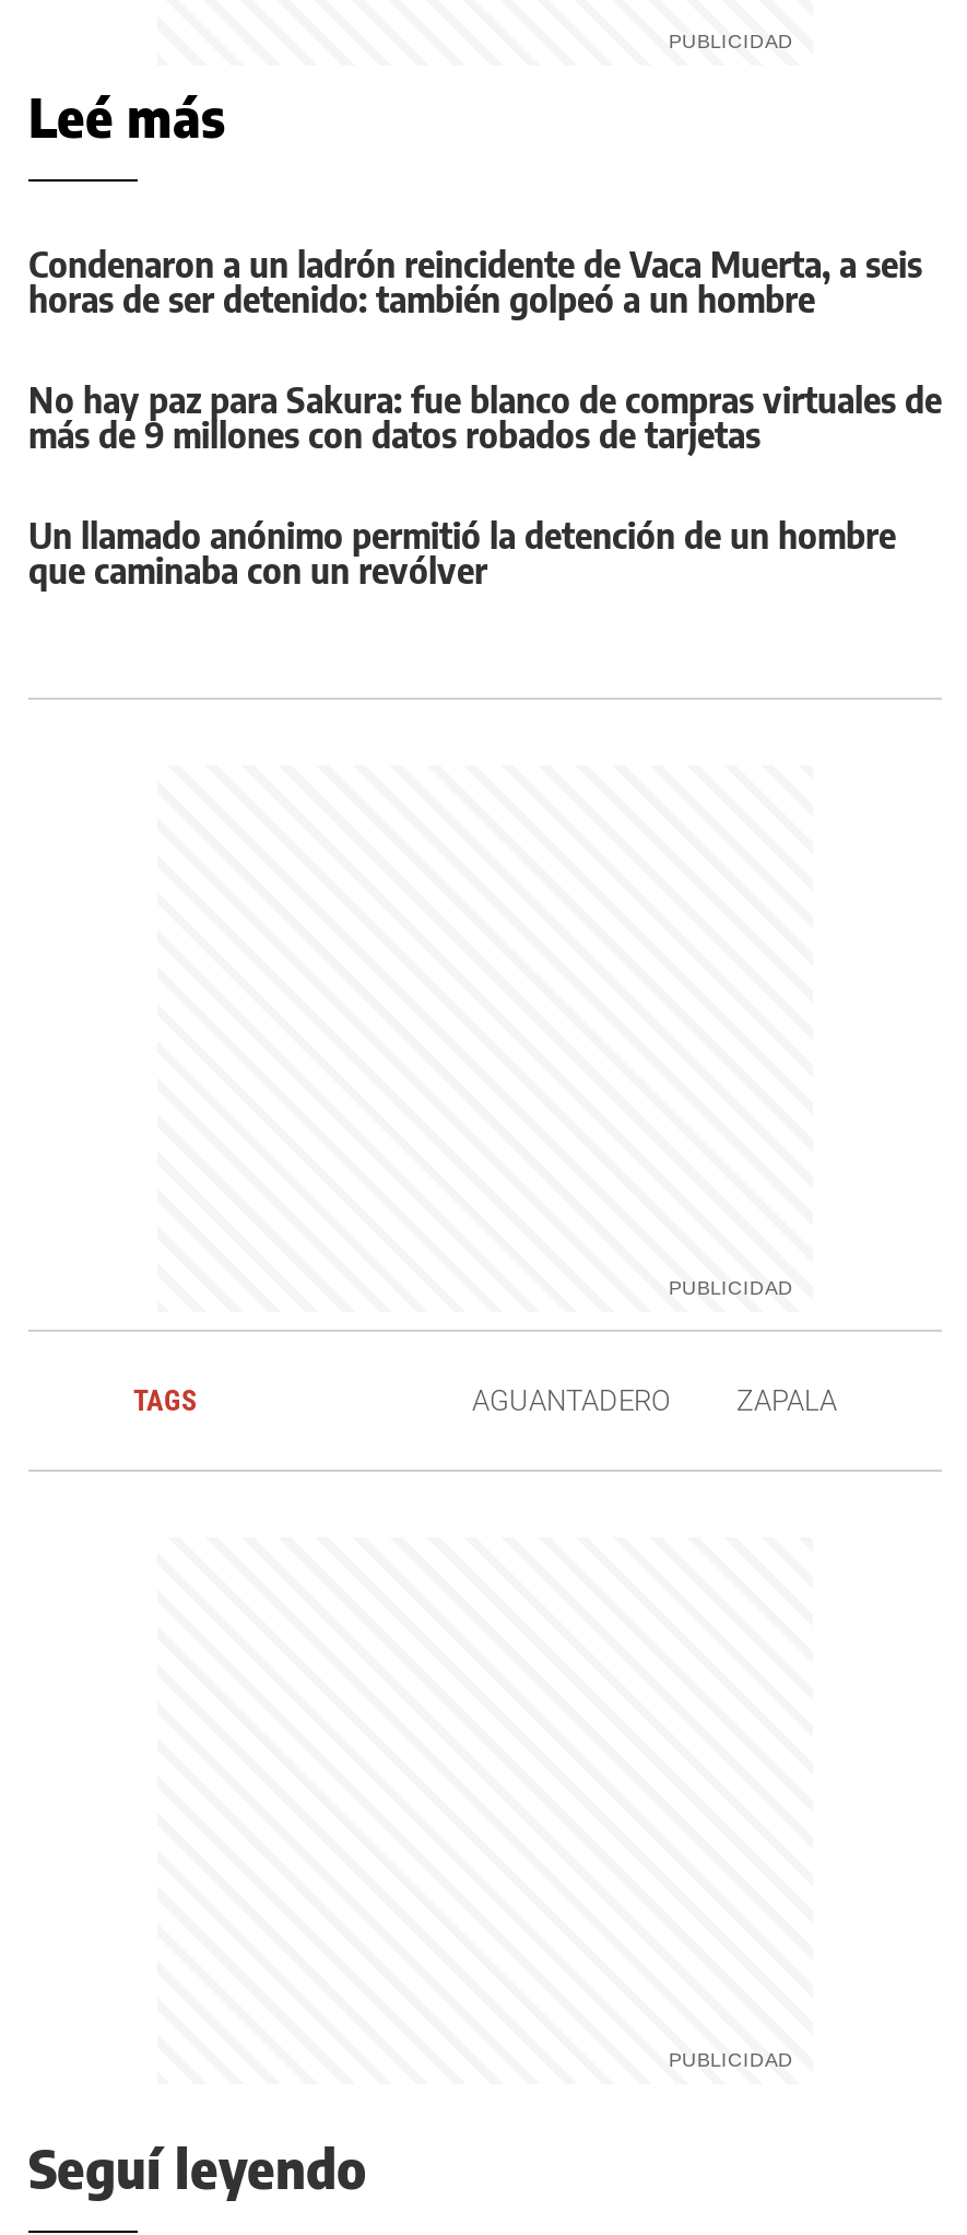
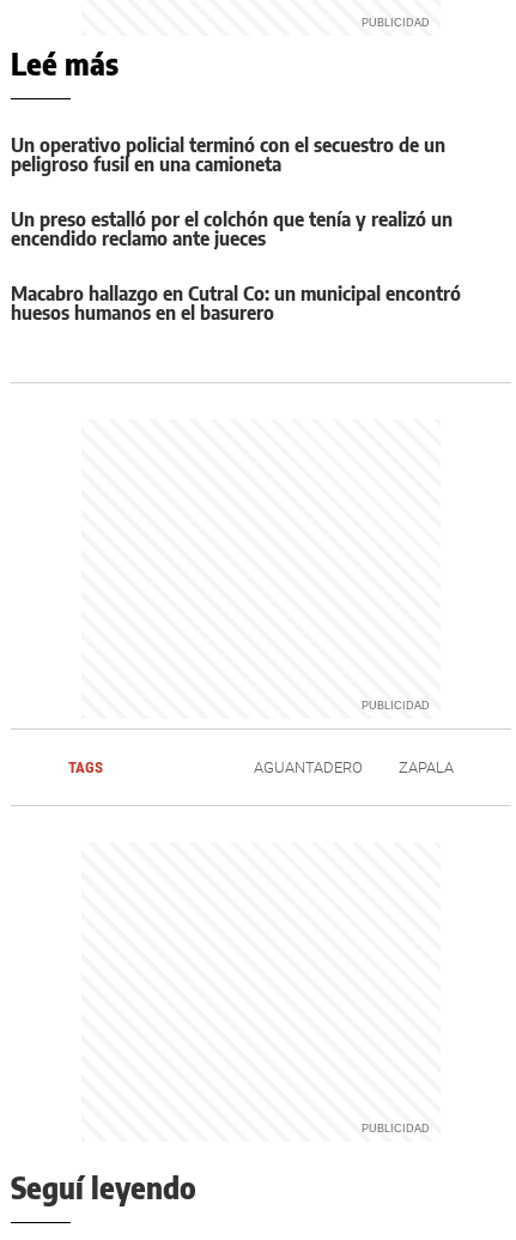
- Condenaron a un ladrón reincidente de Vaca Muerta, a seis
- horas de ser detenido: también golpeó a un hombre
+ Un operativo policial terminó con el secuestro de un
+ peligroso fusil en una camioneta

- No hay paz para Sakura: fue blanco de compras virtuales de
- más de 9 millones con datos robados de tarjetas
+ Un preso estalló por el colchón que tenía y realizó un
+ encendido reclamo ante jueces

- Un llamado anónimo permitió la detención de un hombre
- que caminaba con un revólver
+ Macabro hallazgo en Cutral Co: un municipal encontró
+ huesos humanos en el basurero
